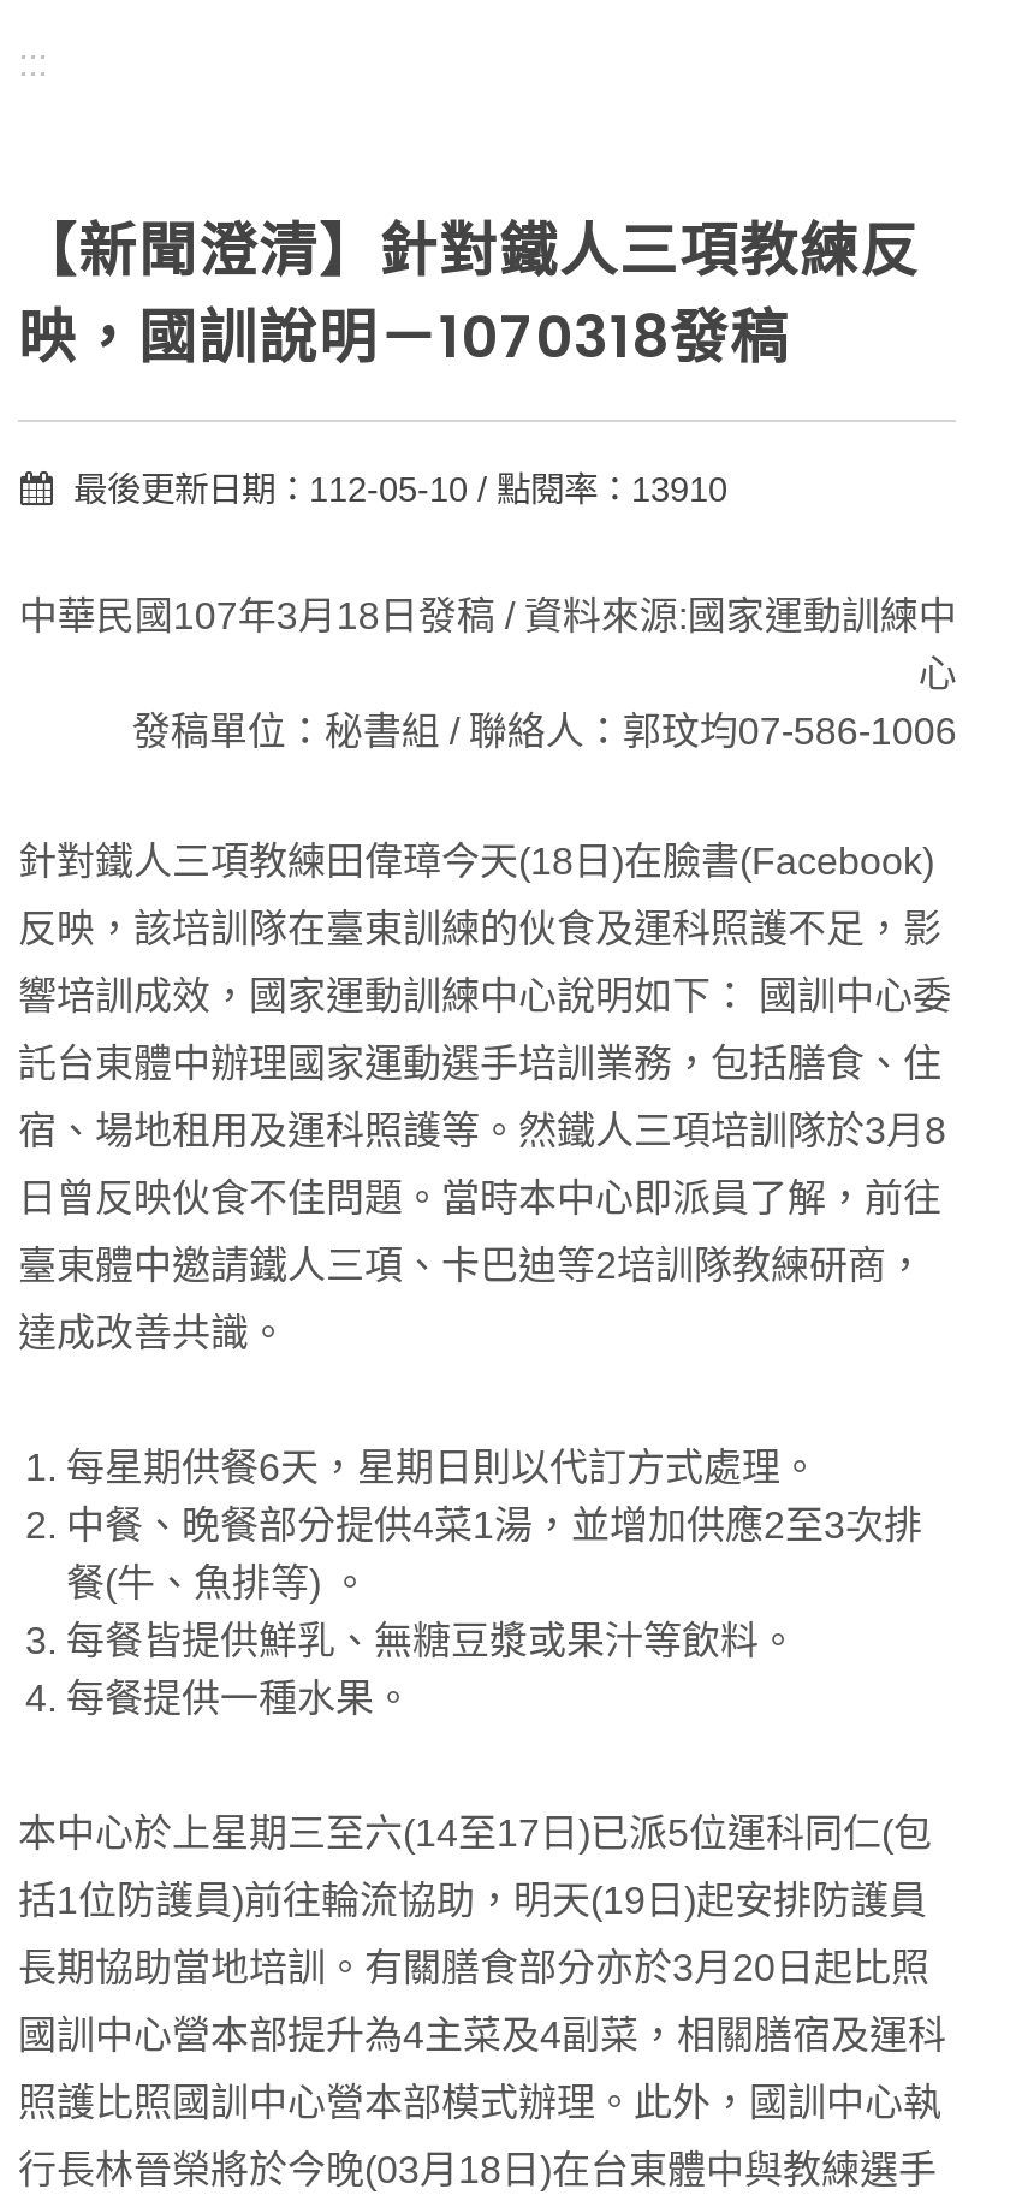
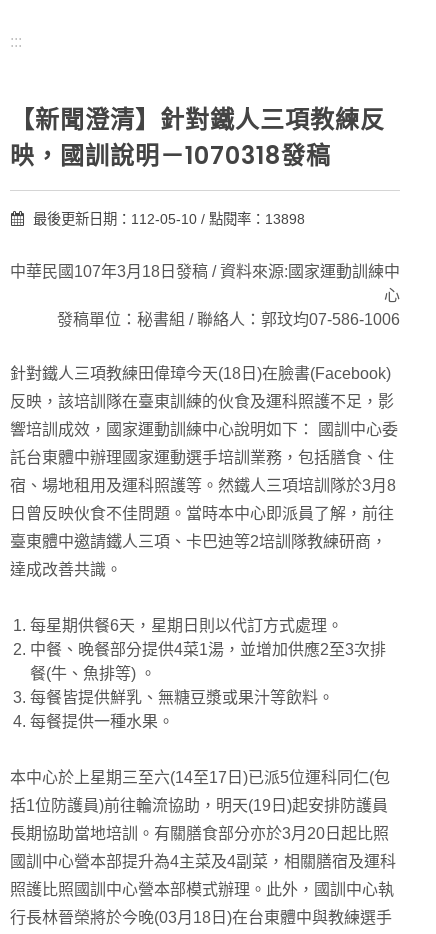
- 最後更新日期：112-05-10 / 點閱率：13910
+ 最後更新日期：112-05-10 / 點閱率：13898
